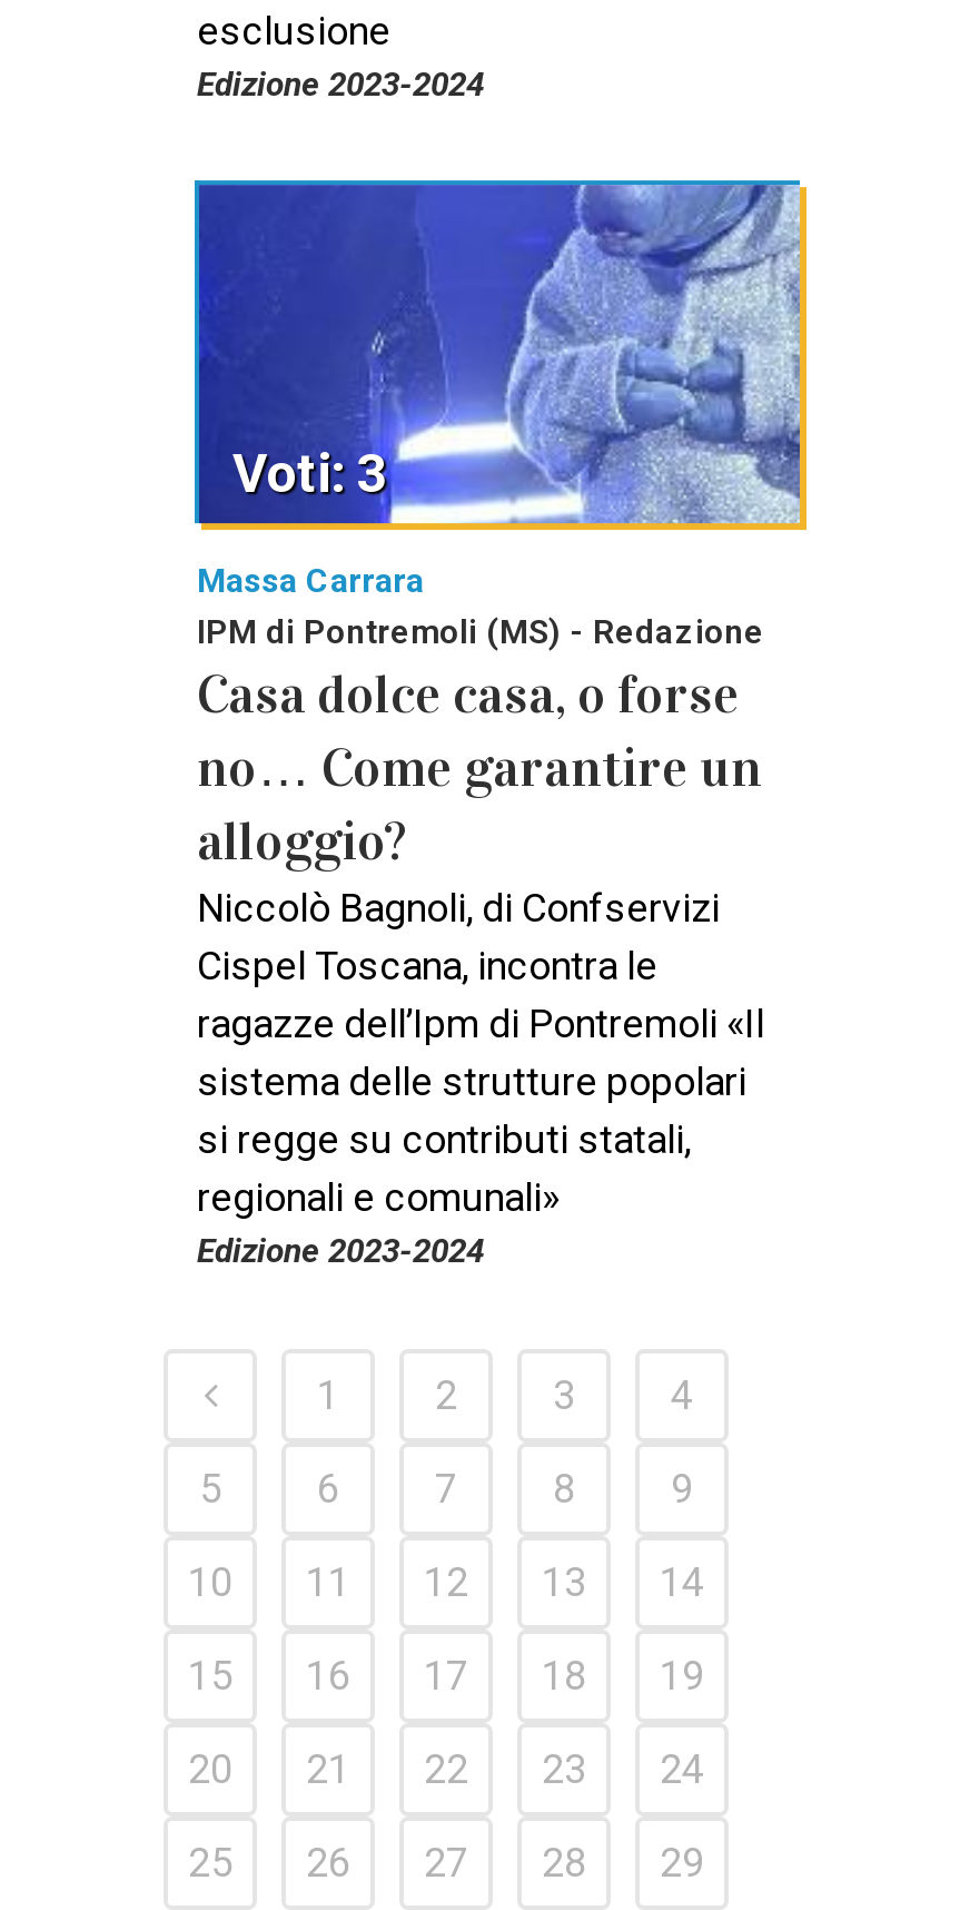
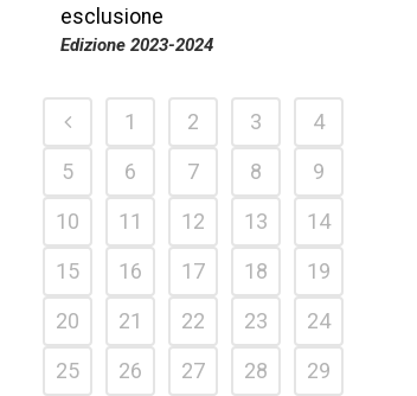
- [image]
- Voti: 3

- Massa Carrara
- IPM di Pontremoli (MS) - Redazione
- Casa dolce casa, o forse
- no… Come garantire un
- alloggio?
- Niccolò Bagnoli, di Confservizi
- Cispel Toscana, incontra le
- ragazze dell’Ipm di Pontremoli «Il
- sistema delle strutture popolari
- si regge su contributi statali,
- regionali e comunali»
- Edizione 2023-2024
